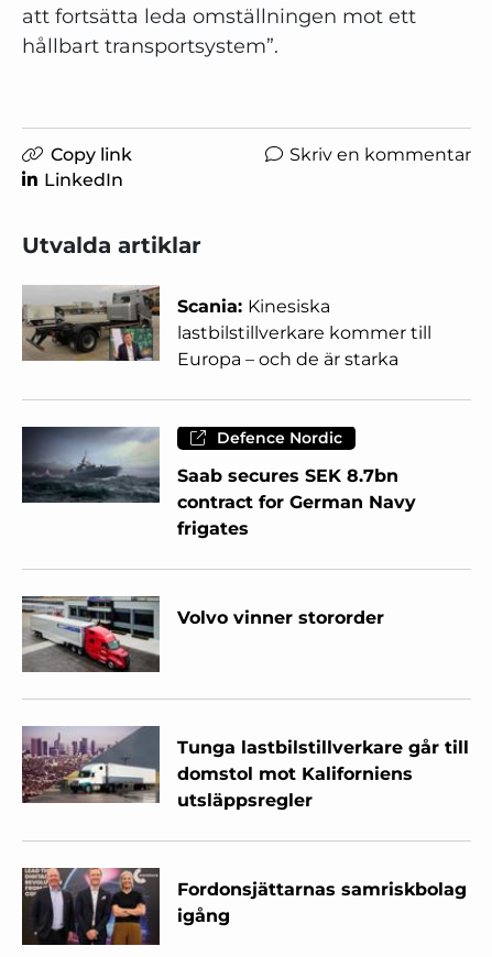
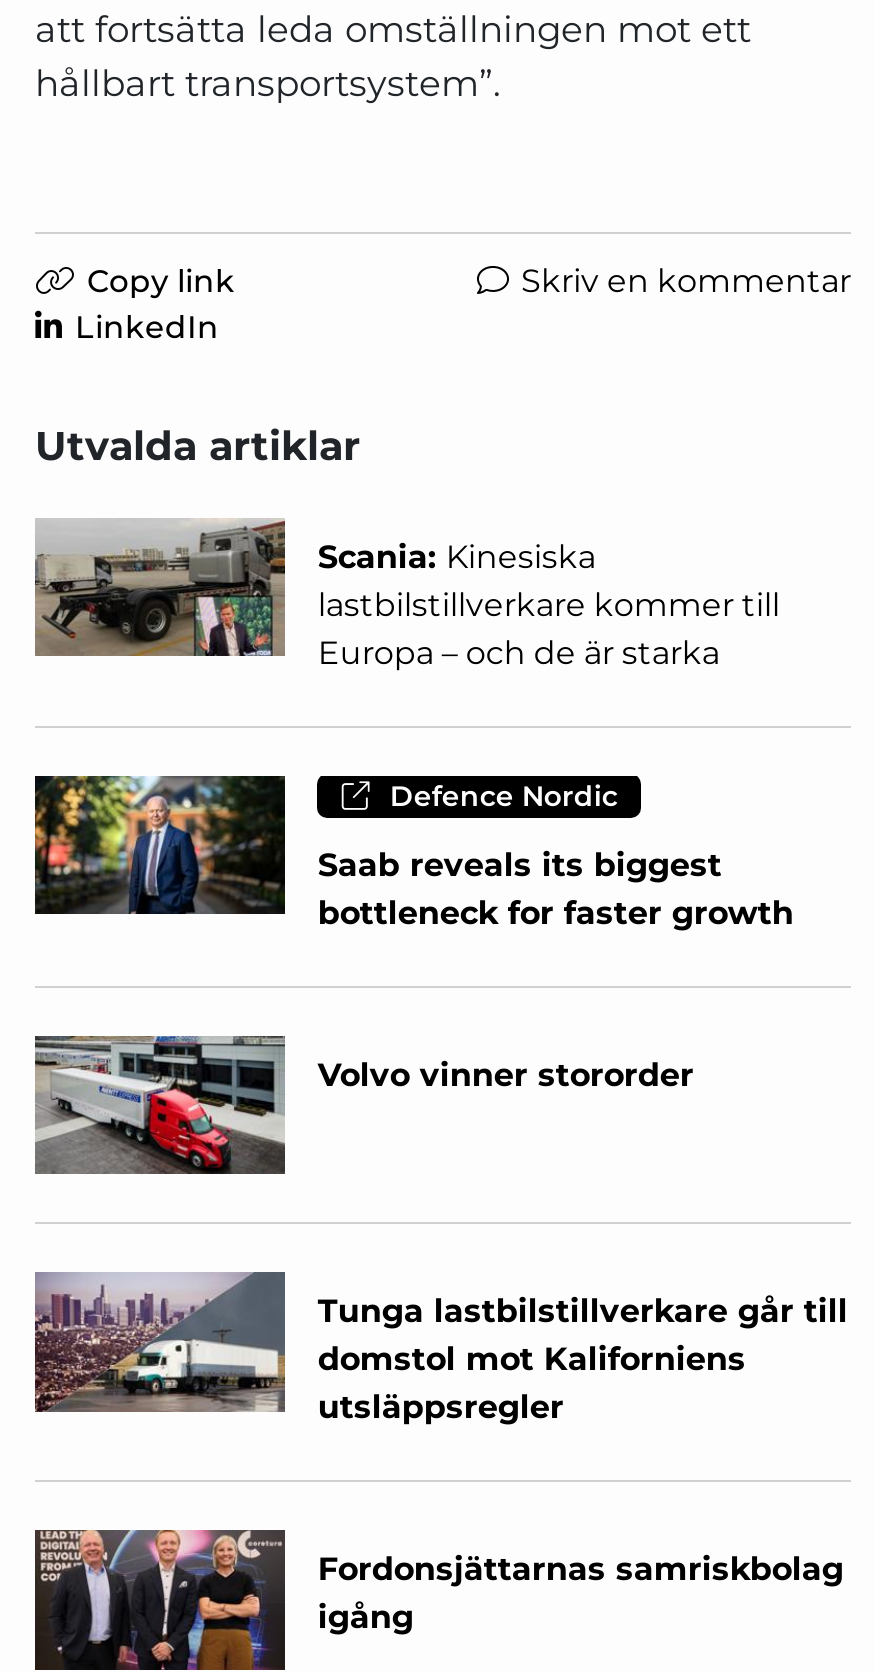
- [image]
- Saab secures SEK 8.7bn
- contract for German Navy
- frigates
+ [image]
+ Saab reveals its biggest
+ bottleneck for faster growth
